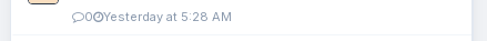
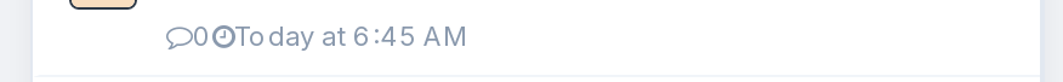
- Yesterday at 5:28 AM
+ Today at 6:45 AM
